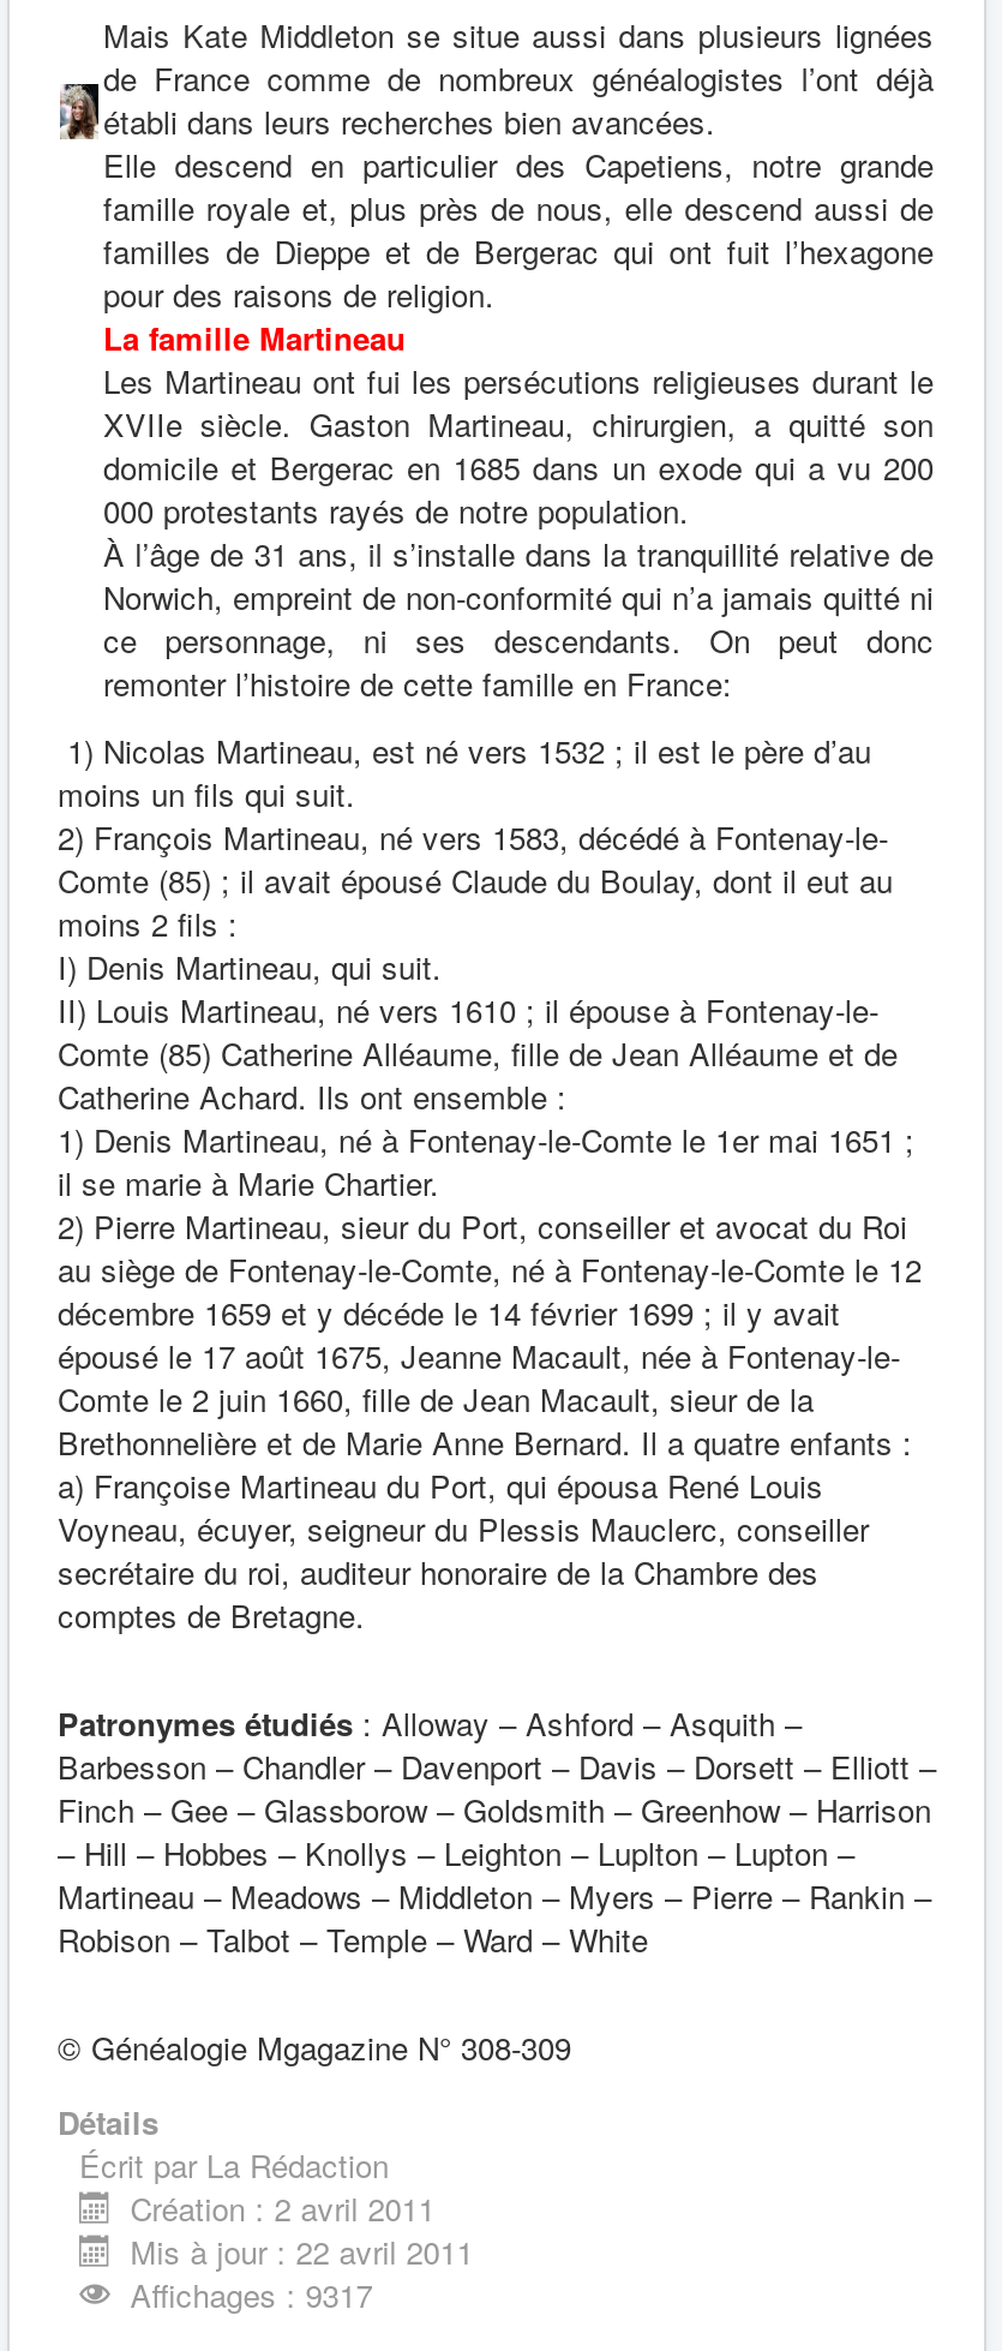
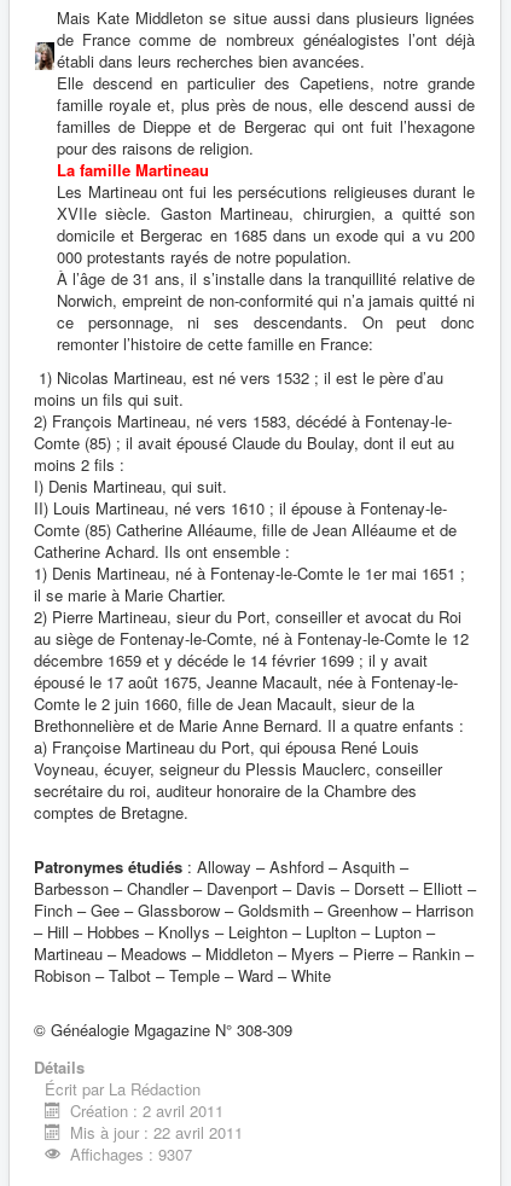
- Affichages : 9317
+ Affichages : 9307
